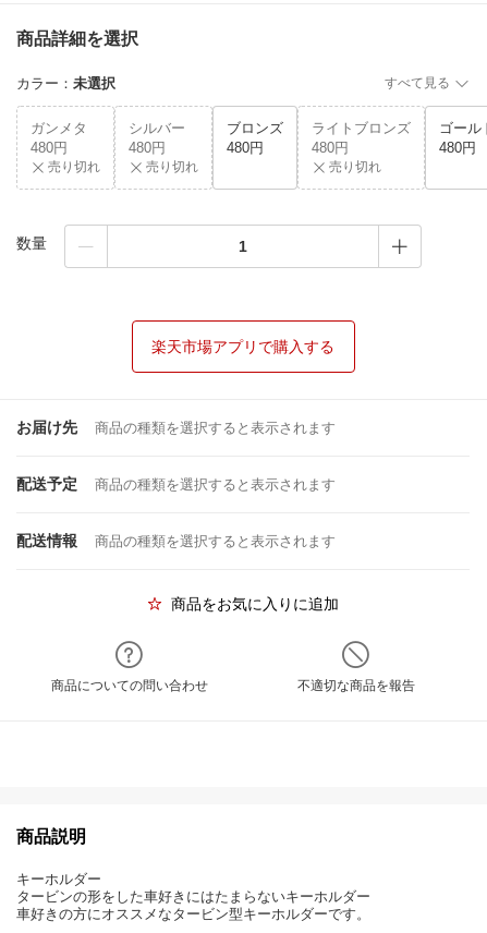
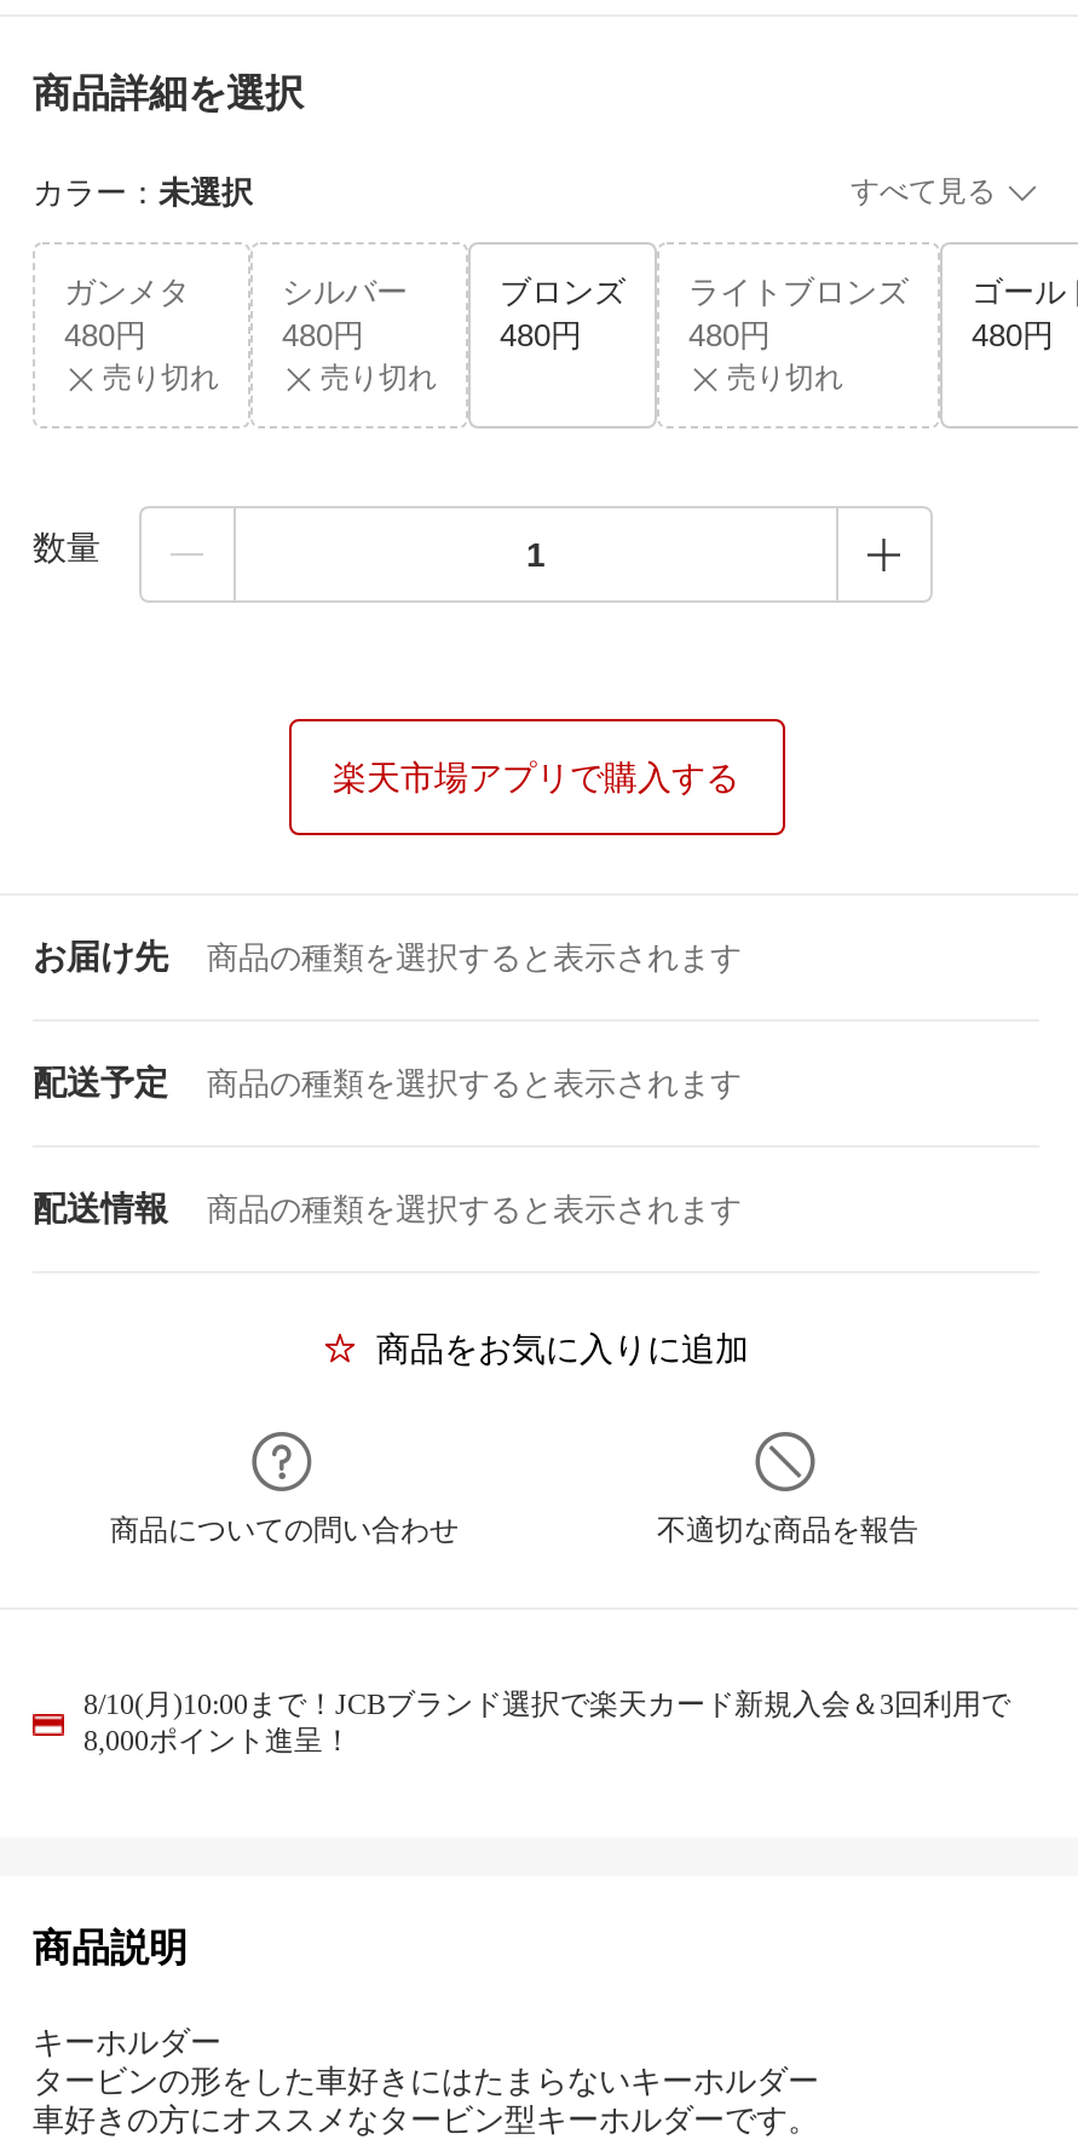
+ 8/10(月)10:00まで！JCBブランド選択で楽天カード新規入会＆3回利用で
+ 8,000ポイント進呈！
